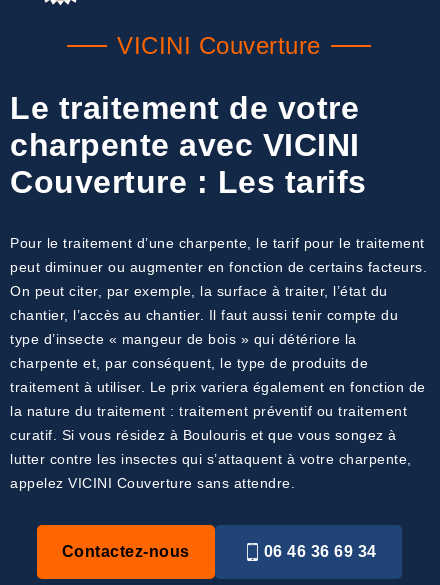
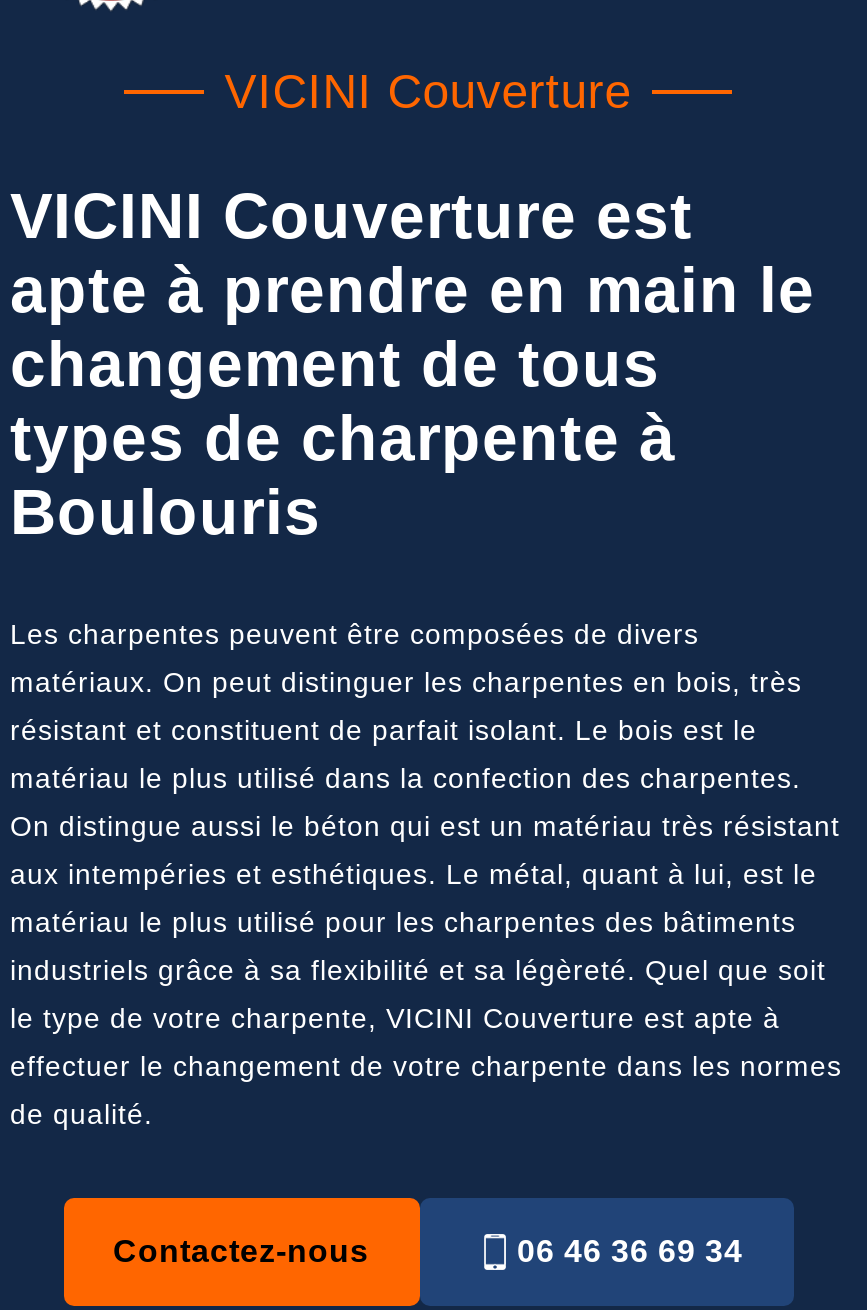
- Le traitement de votre
- charpente avec VICINI
- Couverture : Les tarifs
+ VICINI Couverture est
+ apte à prendre en main le
+ changement de tous
+ types de charpente à
+ Boulouris

- Pour le traitement d’une charpente, le tarif pour le traitement
+ Les charpentes peuvent être composées de divers

- peut diminuer ou augmenter en fonction de certains facteurs.
+ matériaux. On peut distinguer les charpentes en bois, très

- On peut citer, par exemple, la surface à traiter, l’état du
+ résistant et constituent de parfait isolant. Le bois est le

- chantier, l’accès au chantier. Il faut aussi tenir compte du
+ matériau le plus utilisé dans la confection des charpentes.

- type d’insecte « mangeur de bois » qui détériore la
+ On distingue aussi le béton qui est un matériau très résistant

- charpente et, par conséquent, le type de produits de
+ aux intempéries et esthétiques. Le métal, quant à lui, est le

- traitement à utiliser. Le prix variera également en fonction de
+ matériau le plus utilisé pour les charpentes des bâtiments

- la nature du traitement : traitement préventif ou traitement
+ industriels grâce à sa flexibilité et sa légèreté. Quel que soit

- curatif. Si vous résidez à Boulouris et que vous songez à
+ le type de votre charpente, VICINI Couverture est apte à

- lutter contre les insectes qui s’attaquent à votre charpente,
+ effectuer le changement de votre charpente dans les normes

- appelez VICINI Couverture sans attendre.
+ de qualité.
